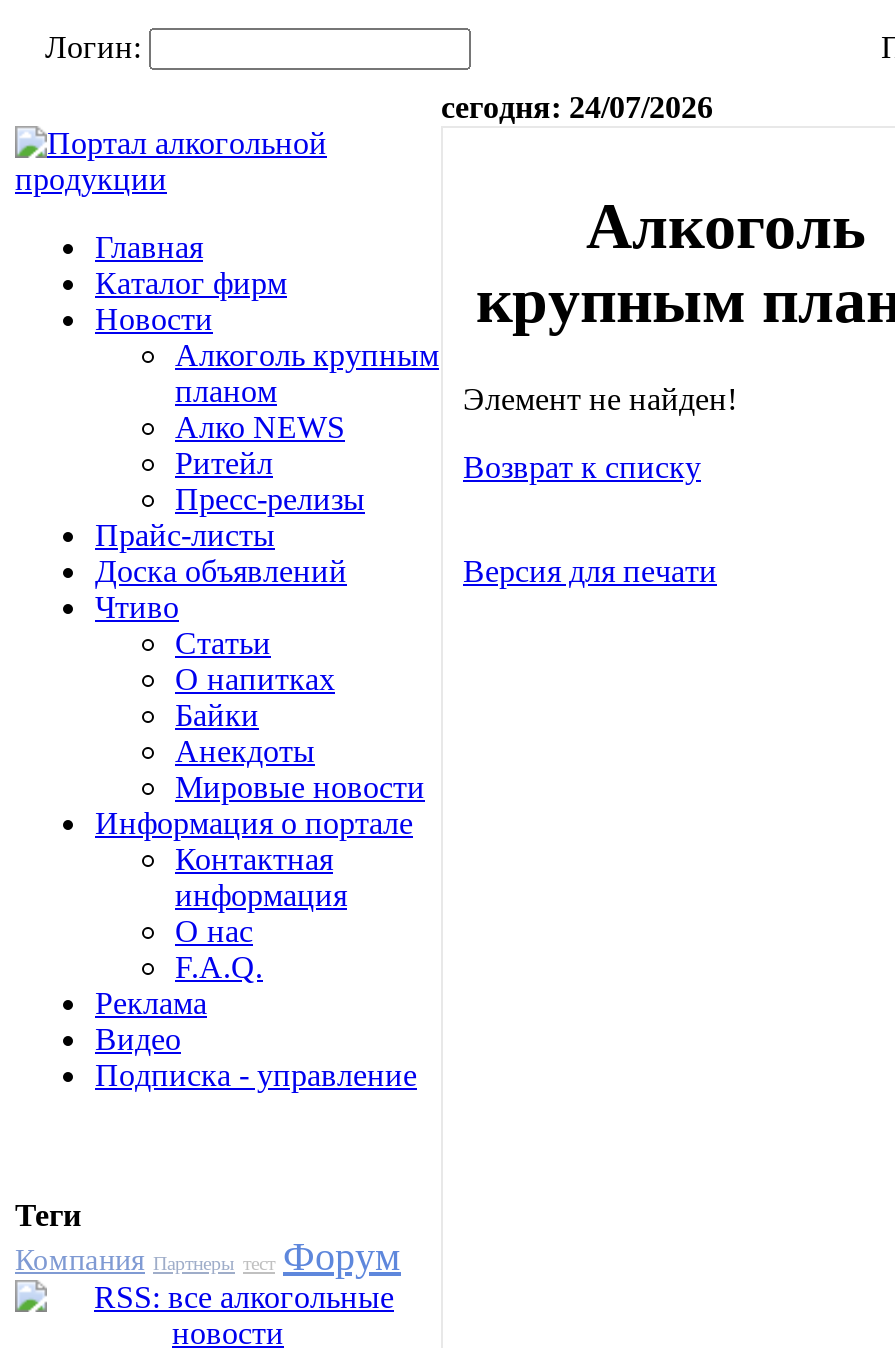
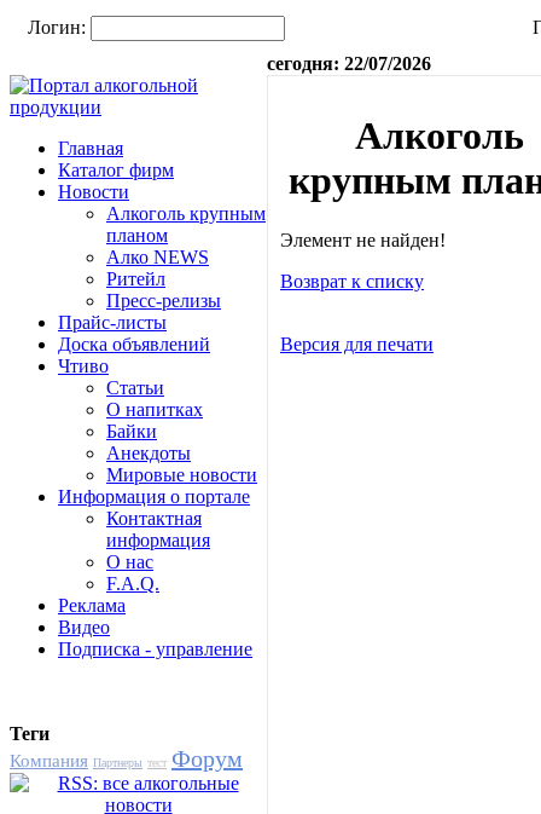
- сегодня: 24/07/2026
+ сегодня: 22/07/2026
